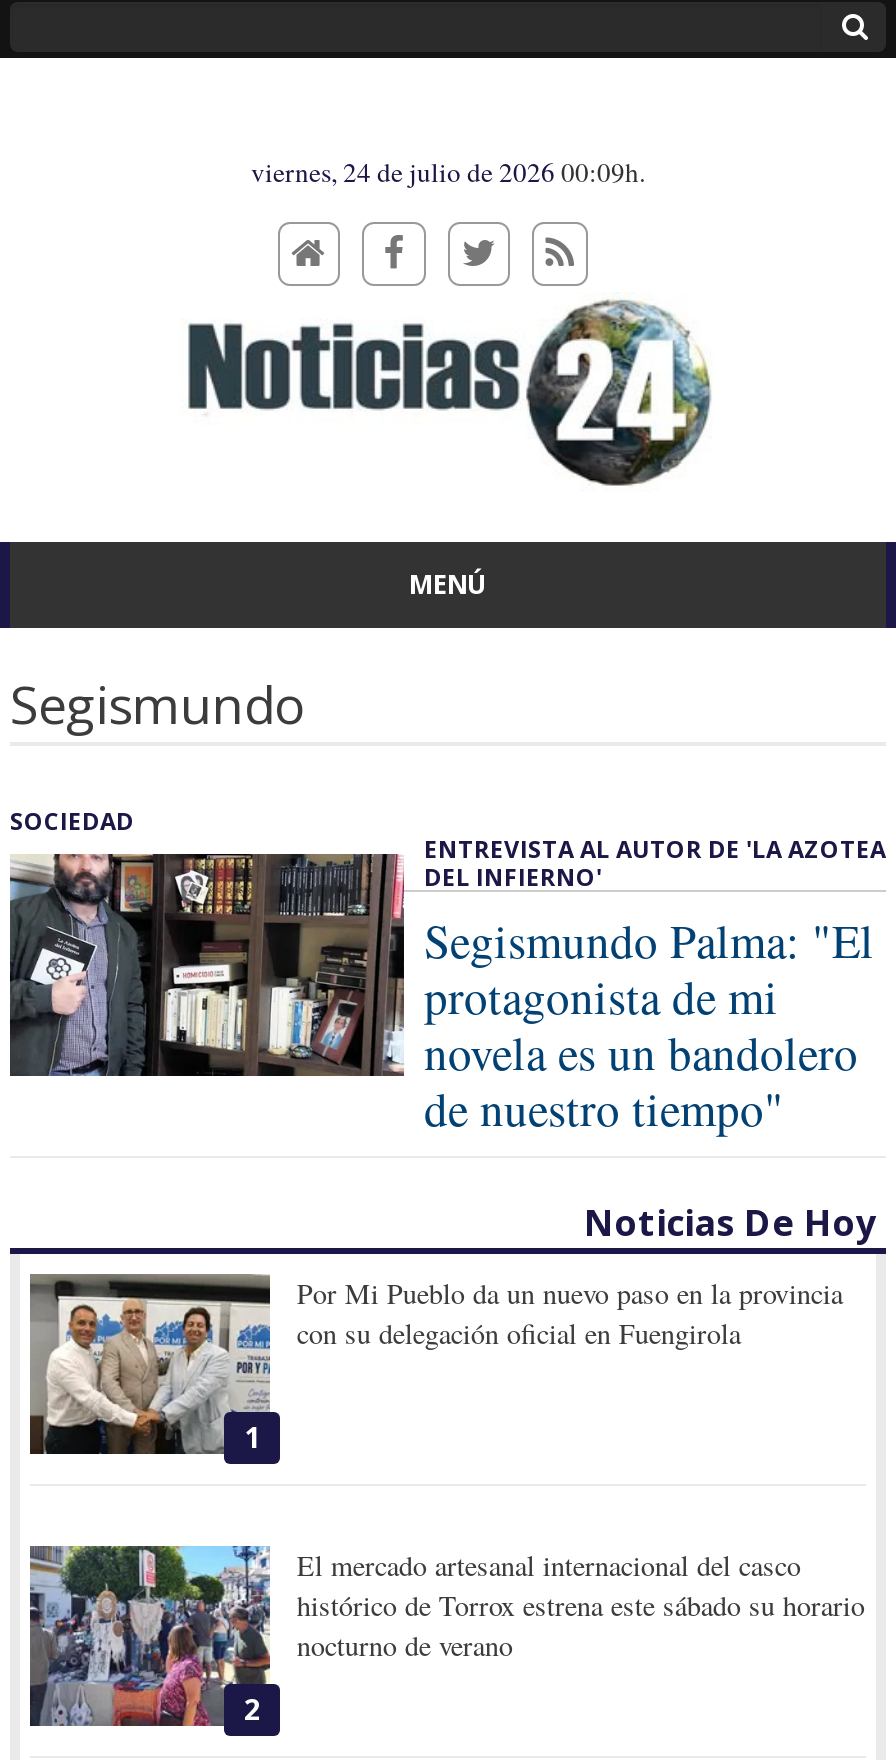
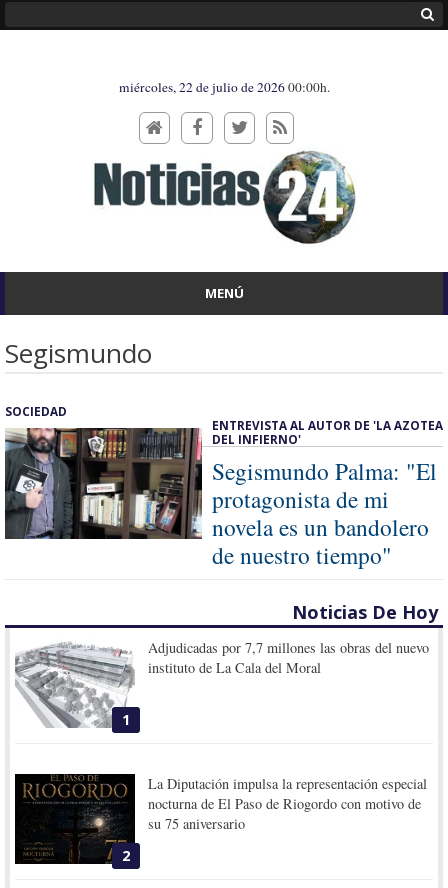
- viernes, 24 de julio de 2026 00:09h.
+ miércoles, 22 de julio de 2026 00:00h.

- [image]
- Por Mi Pueblo da un nuevo paso en la provincia
- con su delegación oficial en Fuengirola
+ [image]
+ Adjudicadas por 7,7 millones las obras del nuevo
+ instituto de La Cala del Moral

- [image]
- El mercado artesanal internacional del casco
- histórico de Torrox estrena este sábado su horario
- nocturno de verano
+ [image]
+ La Diputación impulsa la representación especial
+ nocturna de El Paso de Riogordo con motivo de
+ su 75 aniversario
